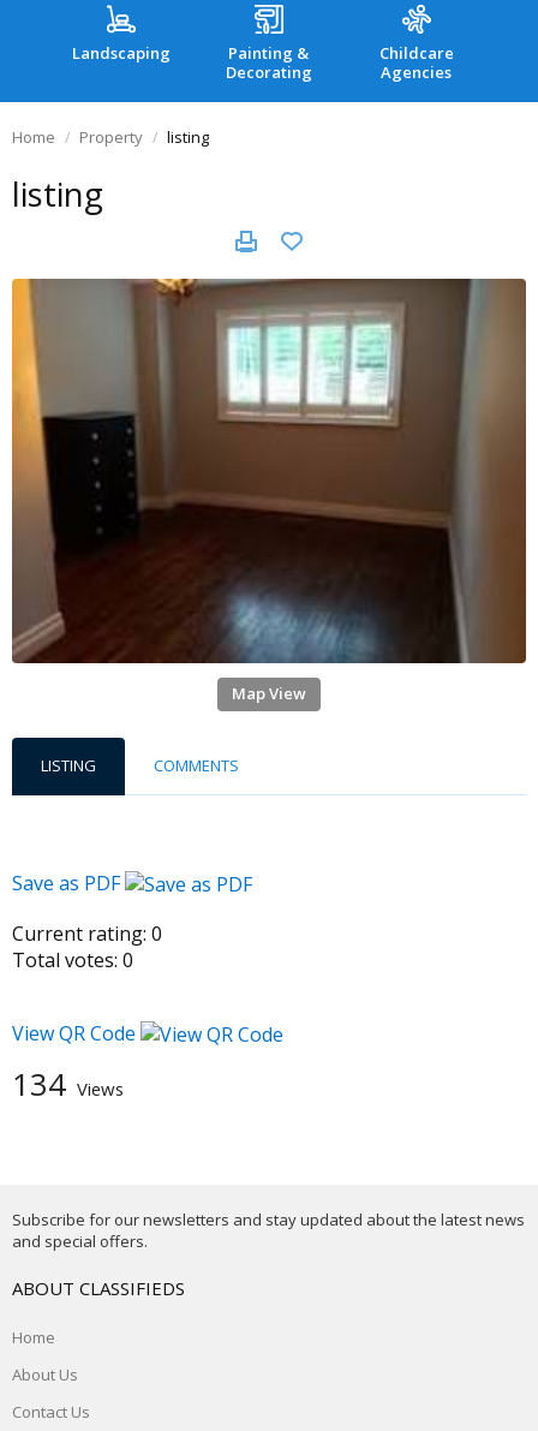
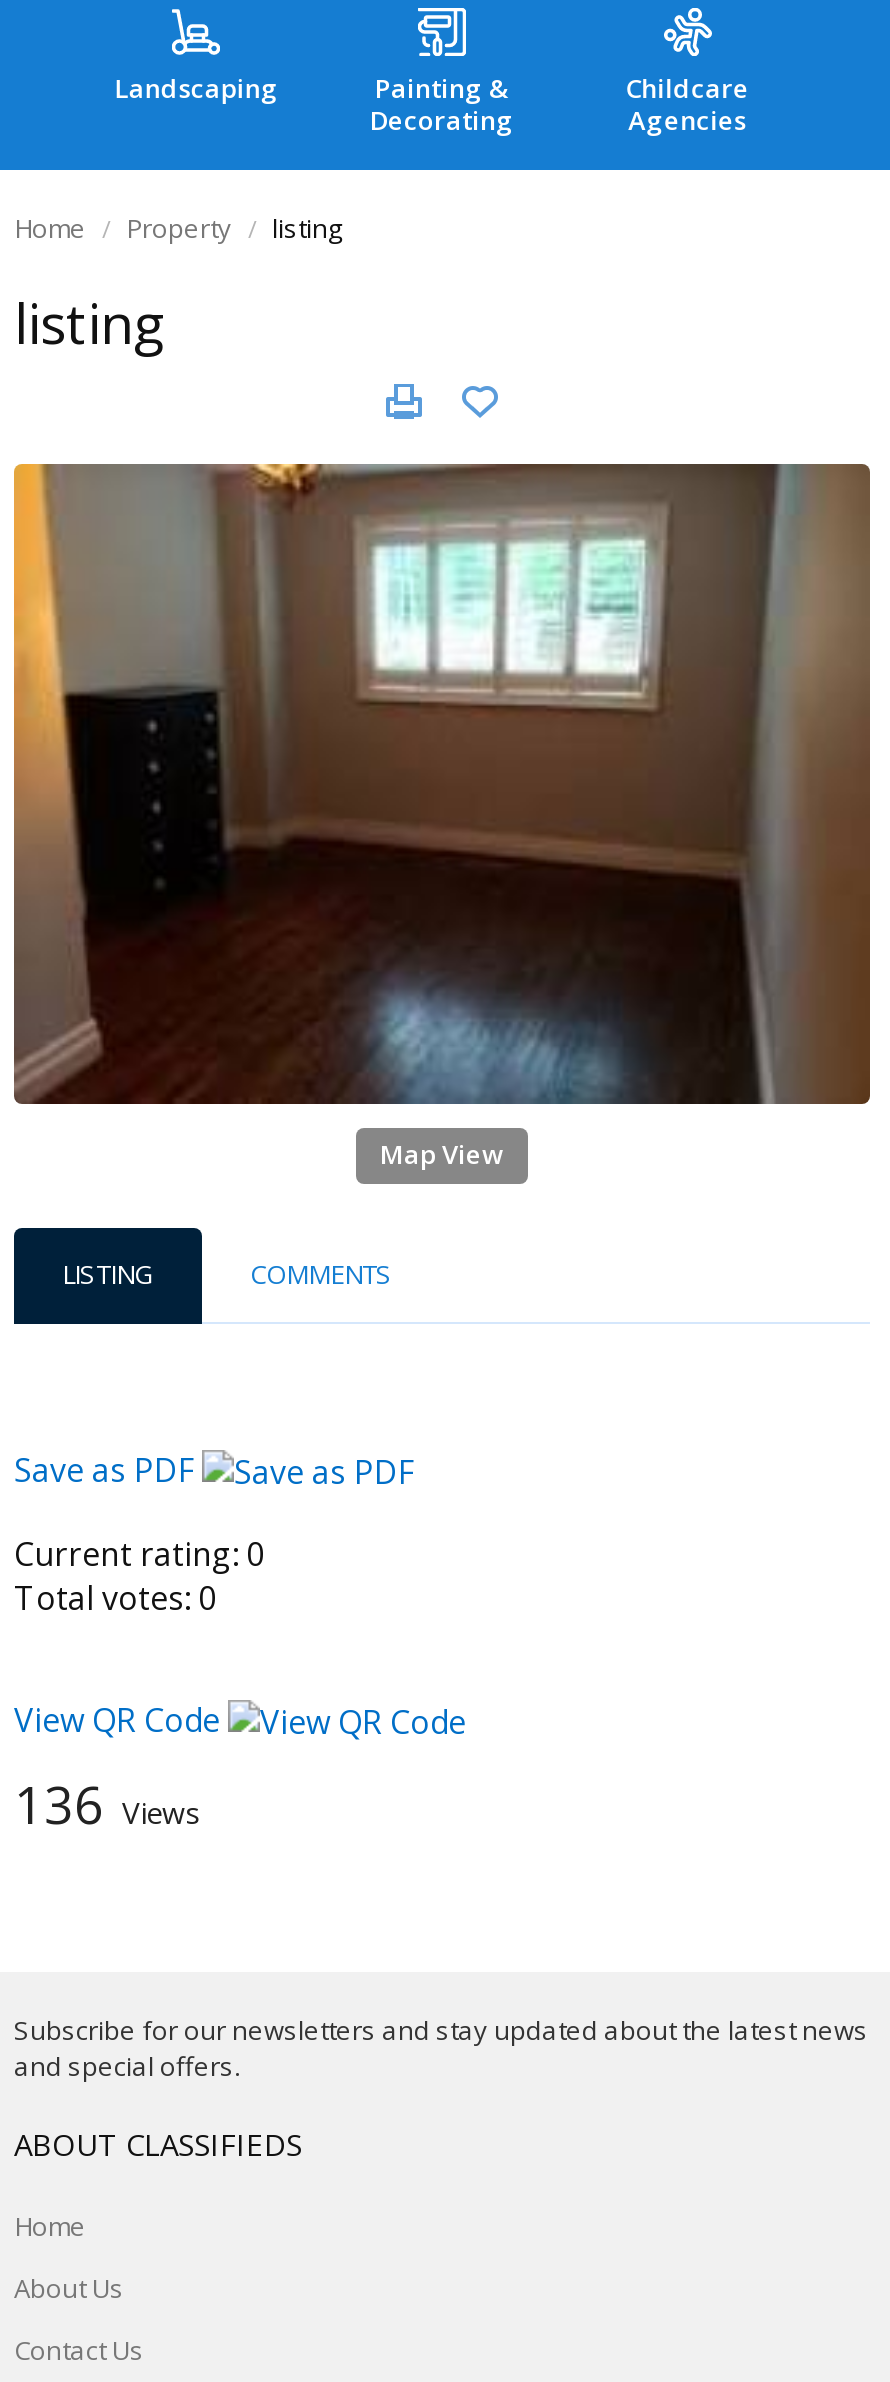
- 134 Views
+ 136 Views
